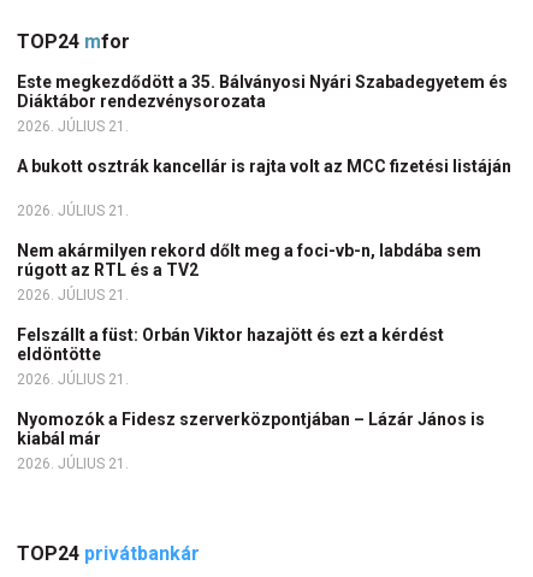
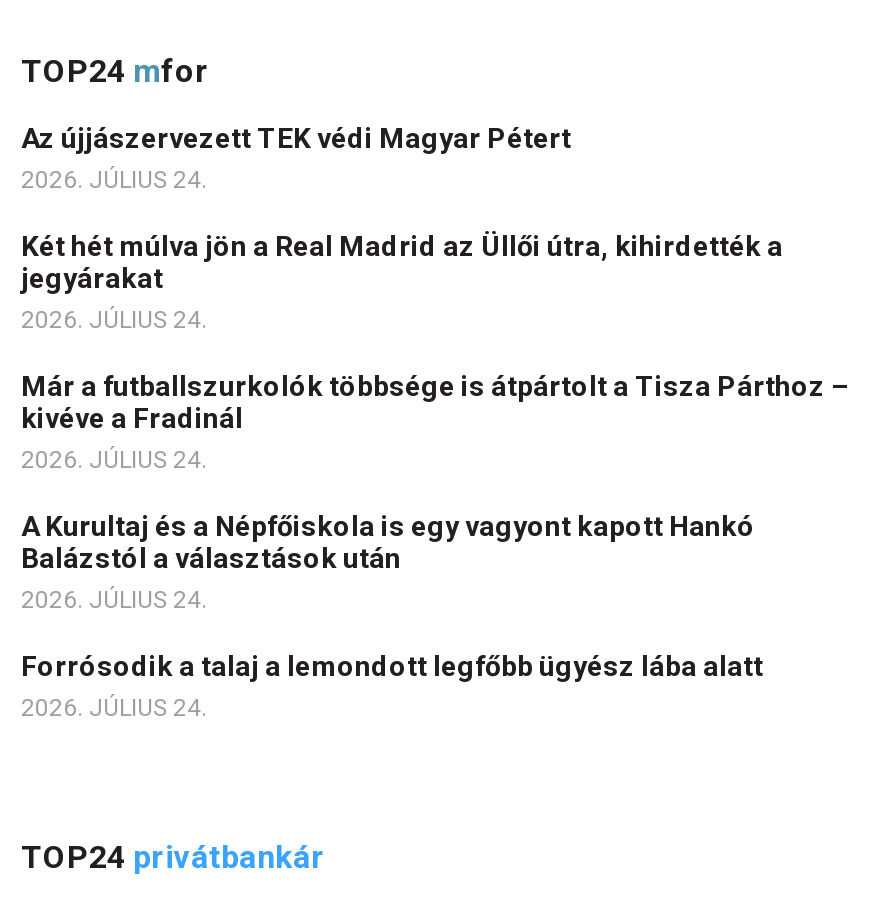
- Este megkezdődött a 35. Bálványosi Nyári Szabadegyetem és
- Diáktábor rendezvénysorozata
- 2026. JÚLIUS 21.
- A bukott osztrák kancellár is rajta volt az MCC fizetési listáján
- 2026. JÚLIUS 21.
- Nem akármilyen rekord dőlt meg a foci-vb-n, labdába sem
- rúgott az RTL és a TV2
- 2026. JÚLIUS 21.
- Felszállt a füst: Orbán Viktor hazajött és ezt a kérdést
- eldöntötte
- 2026. JÚLIUS 21.
- Nyomozók a Fidesz szerverközpontjában – Lázár János is
- kiabál már
- 2026. JÚLIUS 21.
+ Az újjászervezett TEK védi Magyar Pétert
+ 2026. JÚLIUS 24.
+ Két hét múlva jön a Real Madrid az Üllői útra, kihirdették a
+ jegyárakat
+ 2026. JÚLIUS 24.
+ Már a futballszurkolók többsége is átpártolt a Tisza Párthoz –
+ kivéve a Fradinál
+ 2026. JÚLIUS 24.
+ A Kurultaj és a Népfőiskola is egy vagyont kapott Hankó
+ Balázstól a választások után
+ 2026. JÚLIUS 24.
+ Forrósodik a talaj a lemondott legfőbb ügyész lába alatt
+ 2026. JÚLIUS 24.
